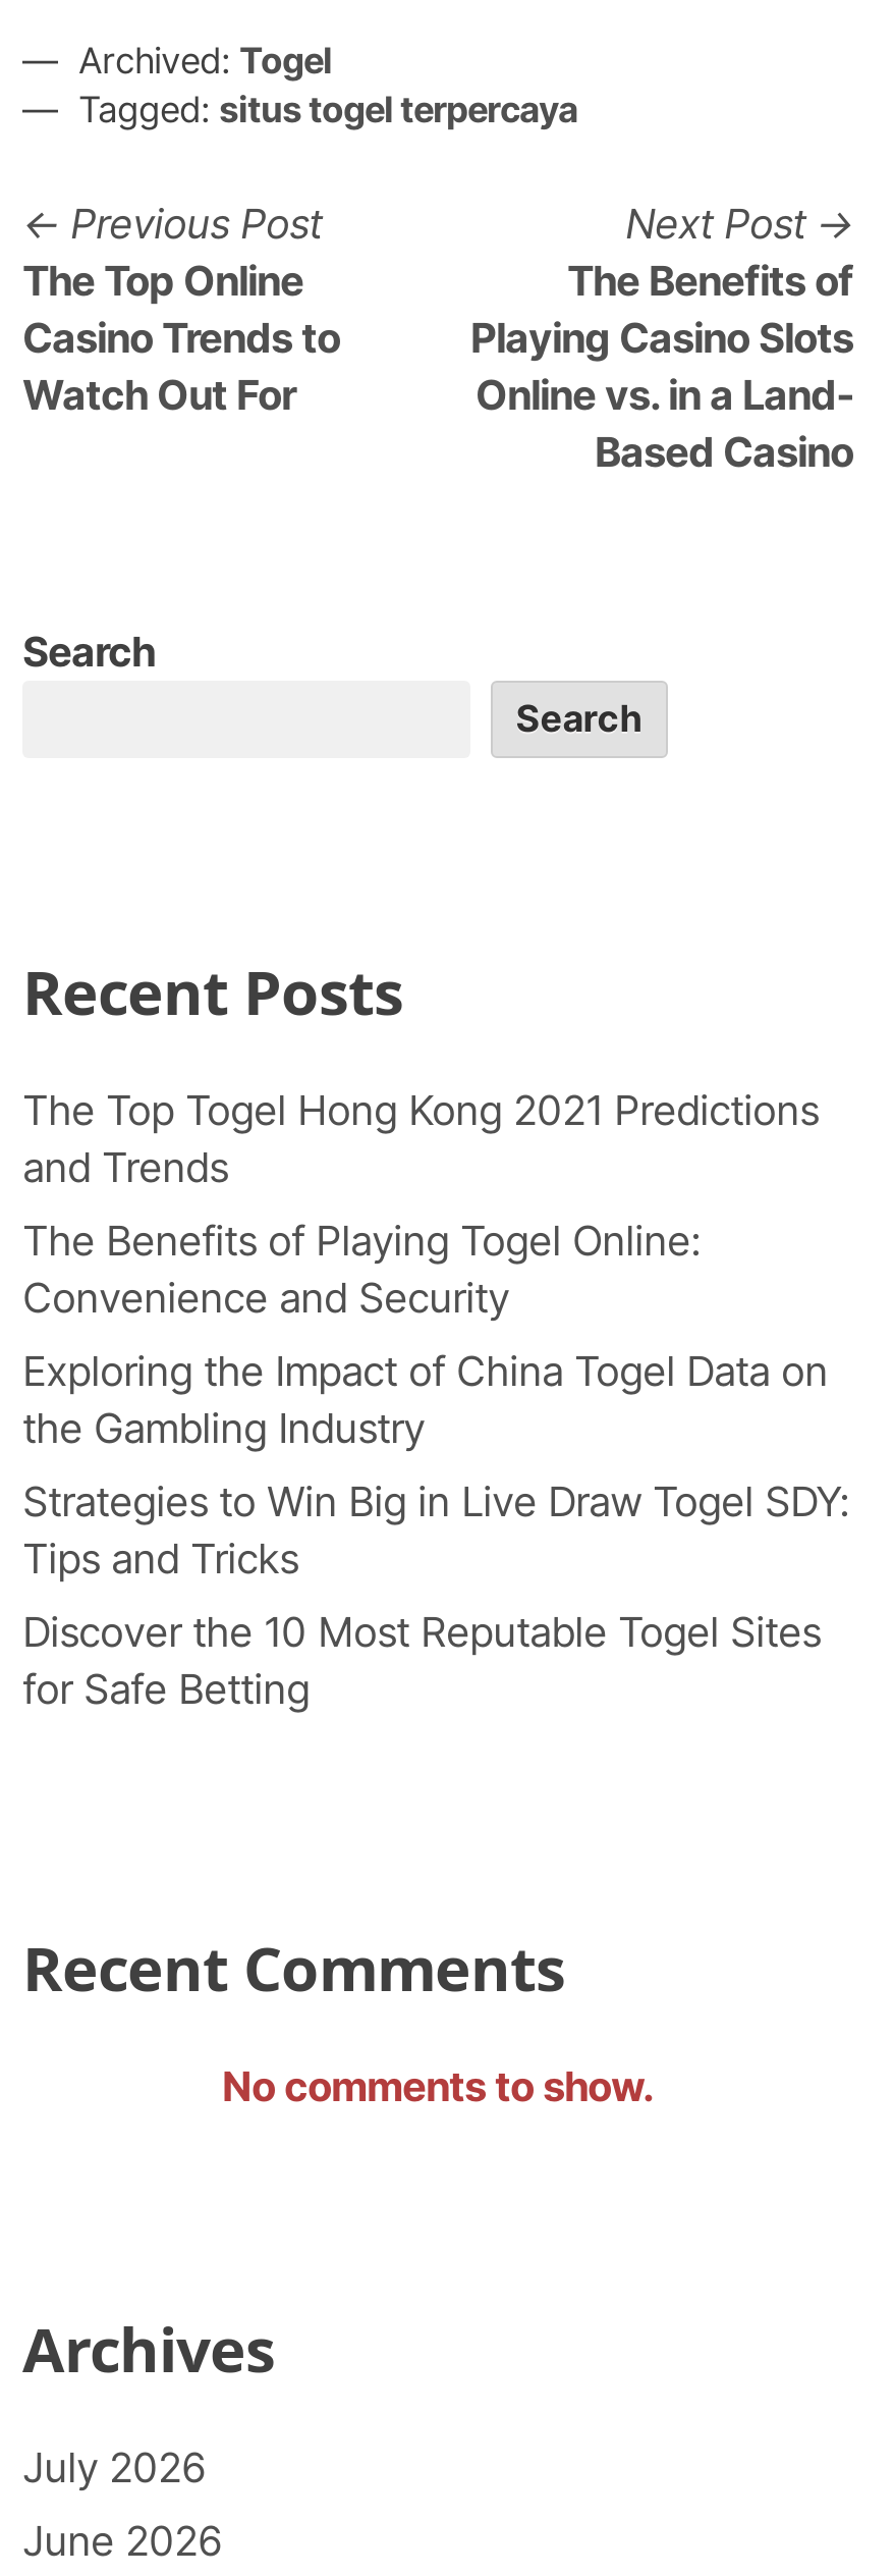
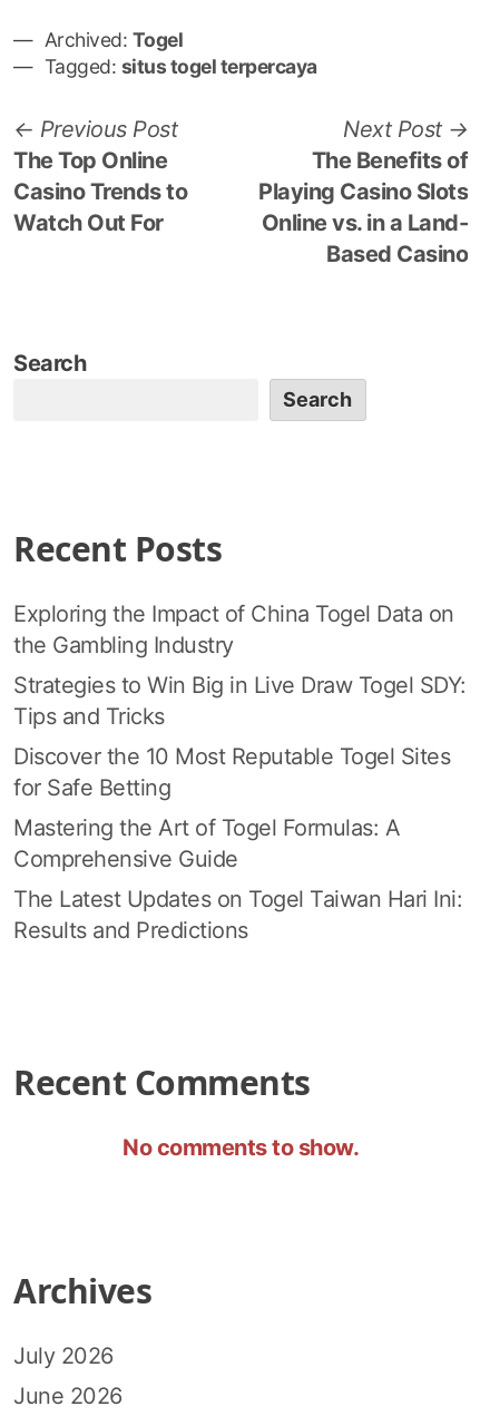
- The Top Togel Hong Kong 2021 Predictions
- and Trends
- The Benefits of Playing Togel Online:
- Convenience and Security

moved up: Exploring the Impact of China Togel Data on | the Gambling Industry | Strategies to Win Big in Live Draw Togel SDY: | Tips and Tricks | Discover the 10 Most Reputable Togel Sites | for Safe Betting

+ Mastering the Art of Togel Formulas: A
+ Comprehensive Guide
+ The Latest Updates on Togel Taiwan Hari Ini:
+ Results and Predictions
